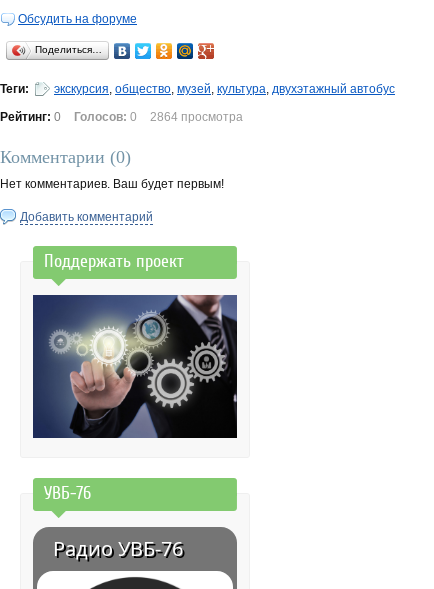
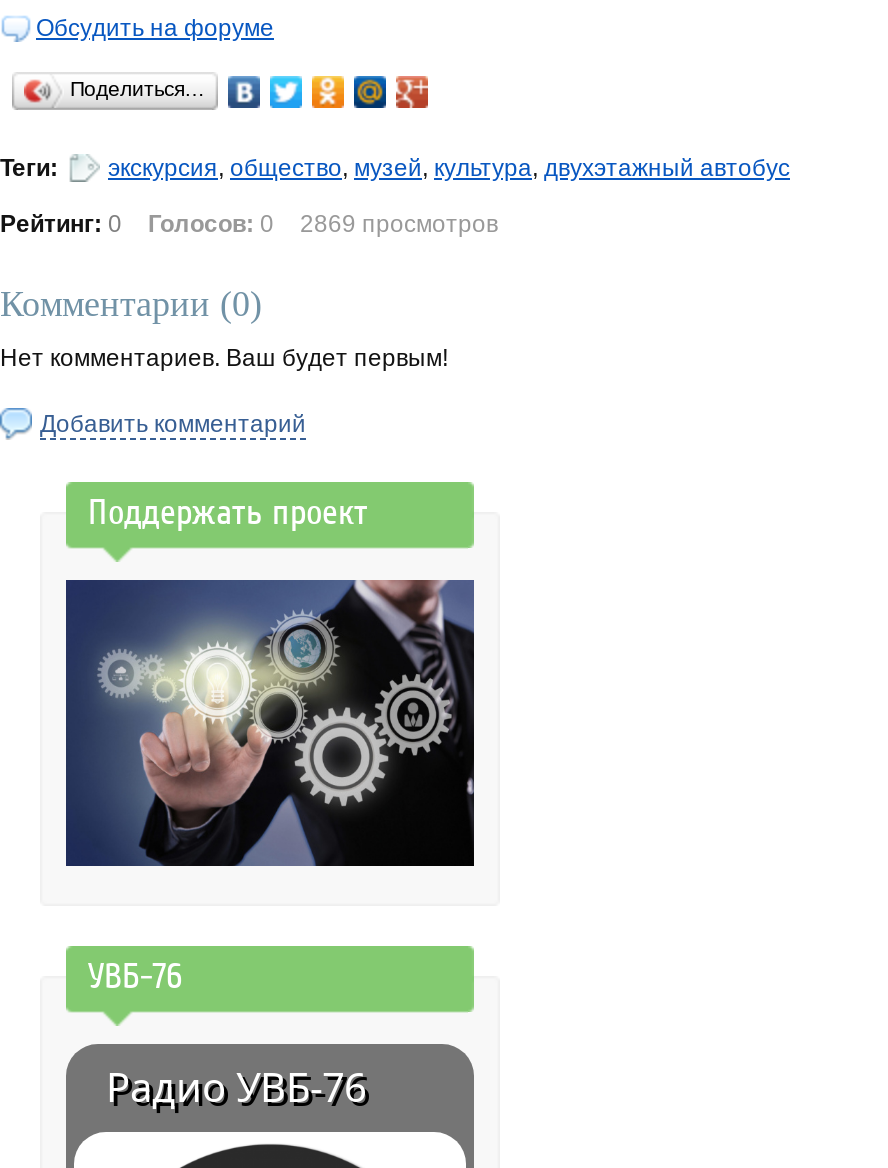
- Рейтинг: 0 Голосов: 0 2864 просмотра
+ Рейтинг: 0 Голосов: 0 2869 просмотров
